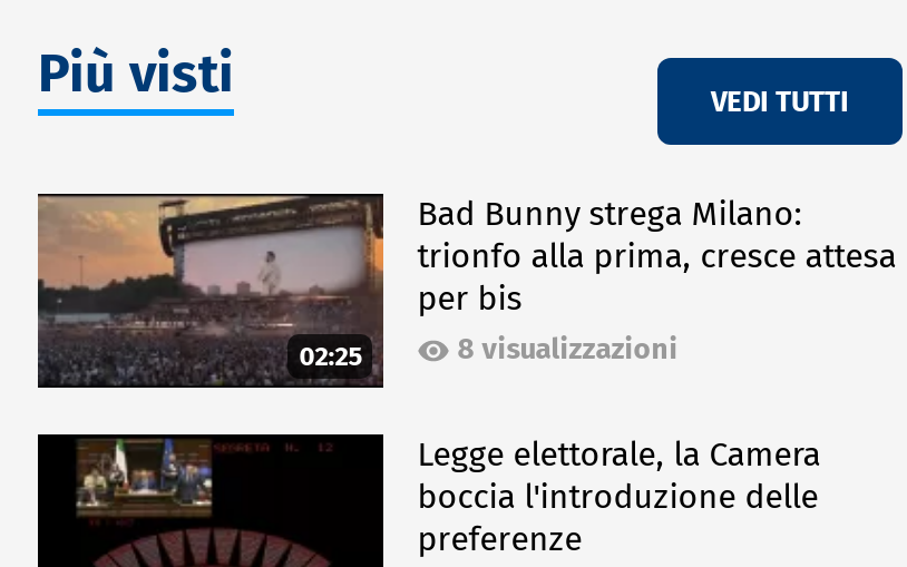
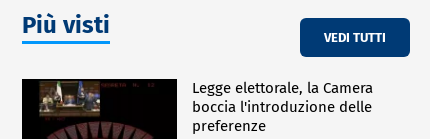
- [image]
- 02:25

- Bad Bunny strega Milano:
- trionfo alla prima, cresce attesa
- per bis
- 8 visualizzazioni
